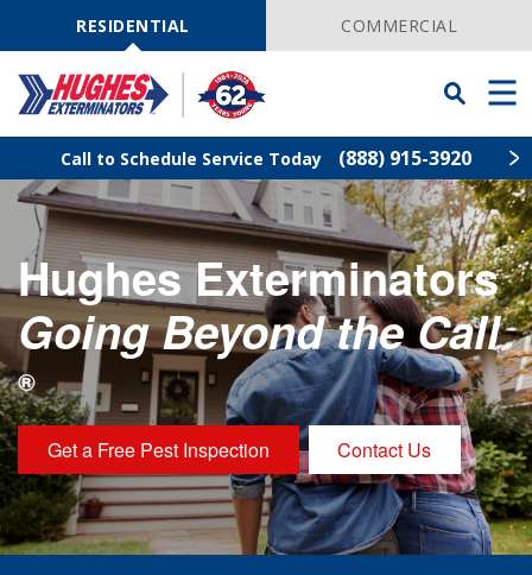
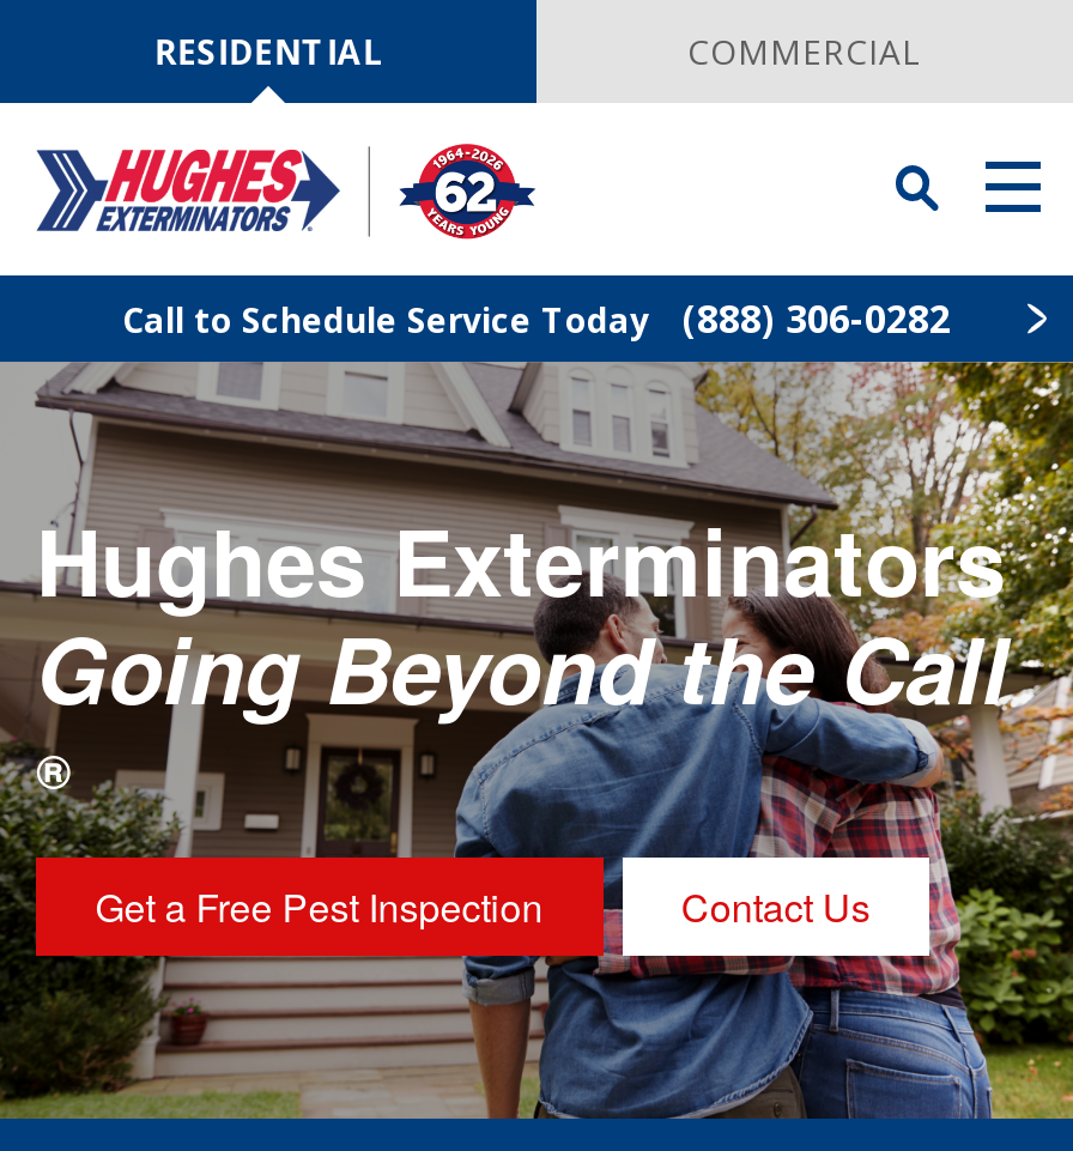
- Call to Schedule Service Today (888) 915-3920
+ Call to Schedule Service Today (888) 306-0282
